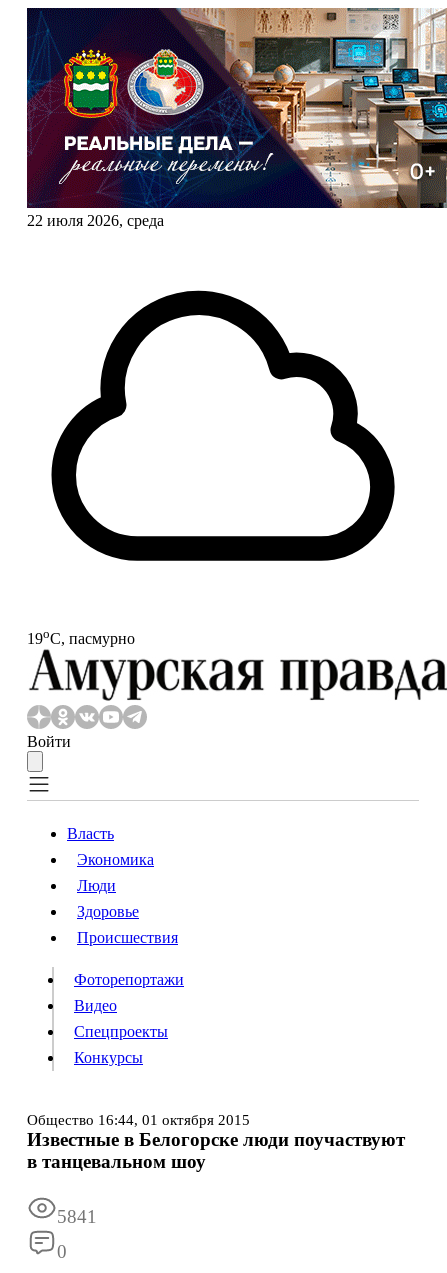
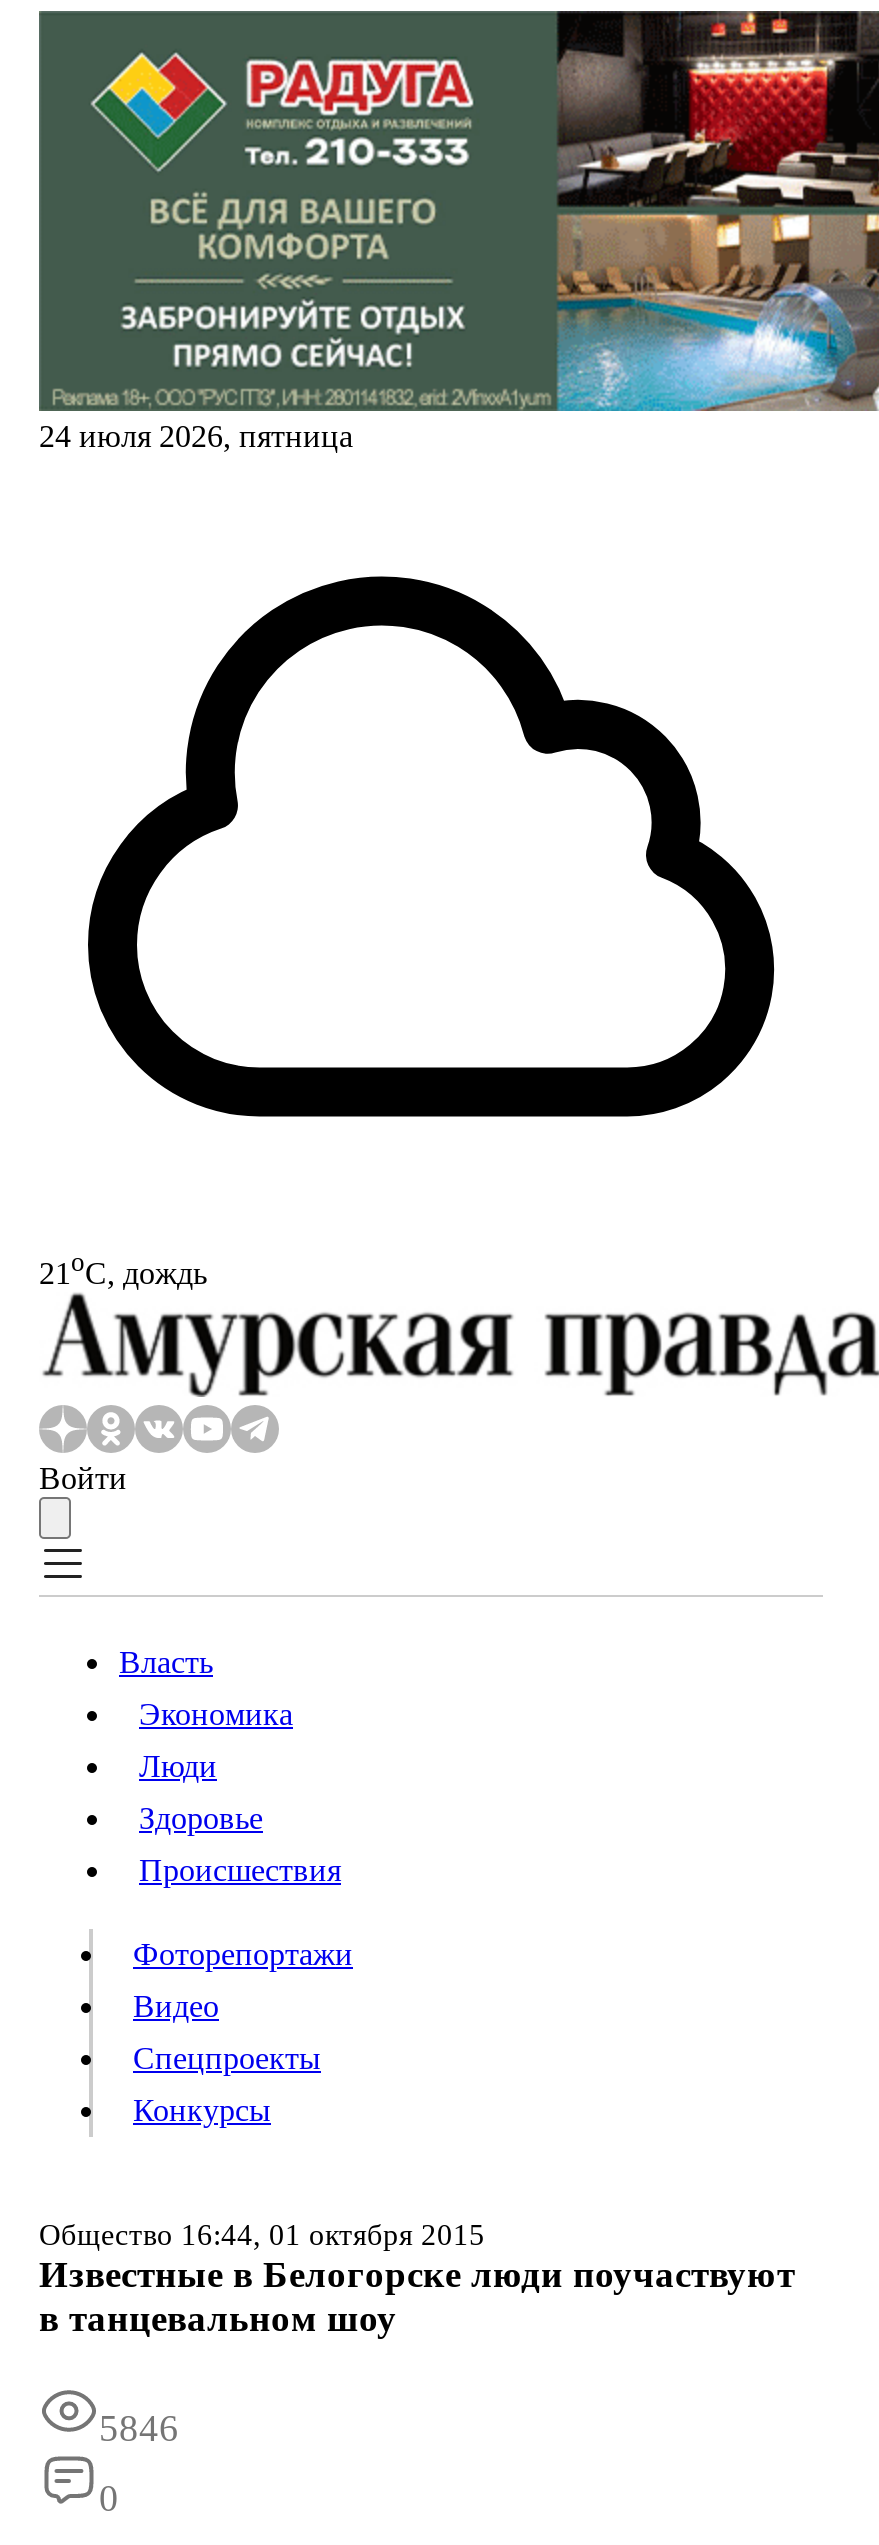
- [image]
- 22 июля 2026, среда
+ [image]
+ 24 июля 2026, пятница

- 19oС, пасмурно
+ 21oС, дождь

- 5841
+ 5846
